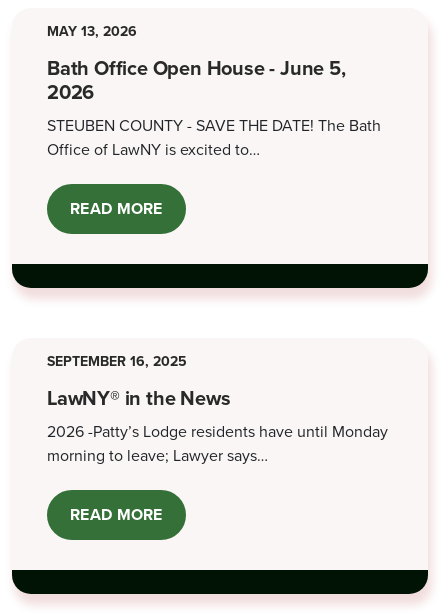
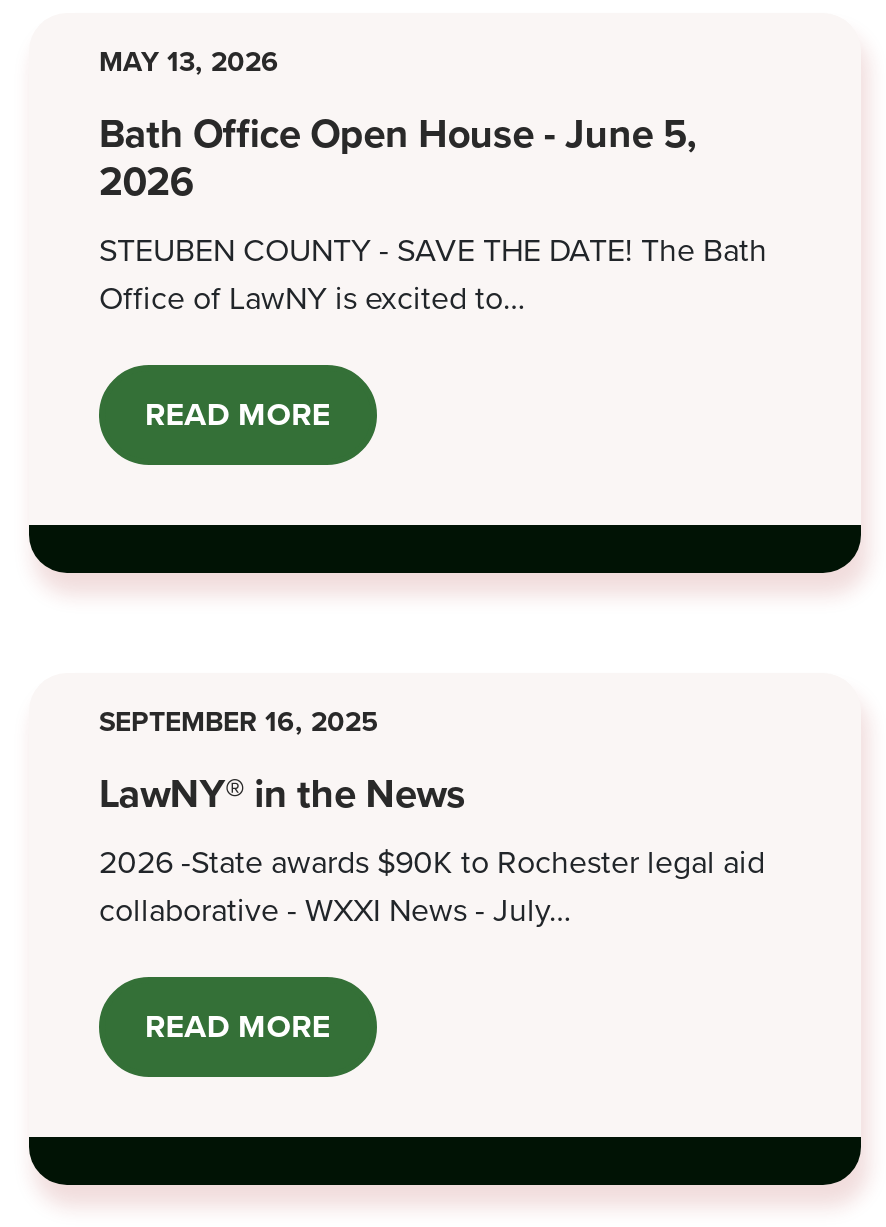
- 2026 -Patty’s Lodge residents have until Monday
- morning to leave; Lawyer says…
+ 2026 -State awards $90K to Rochester legal aid
+ collaborative - WXXI News - July…
